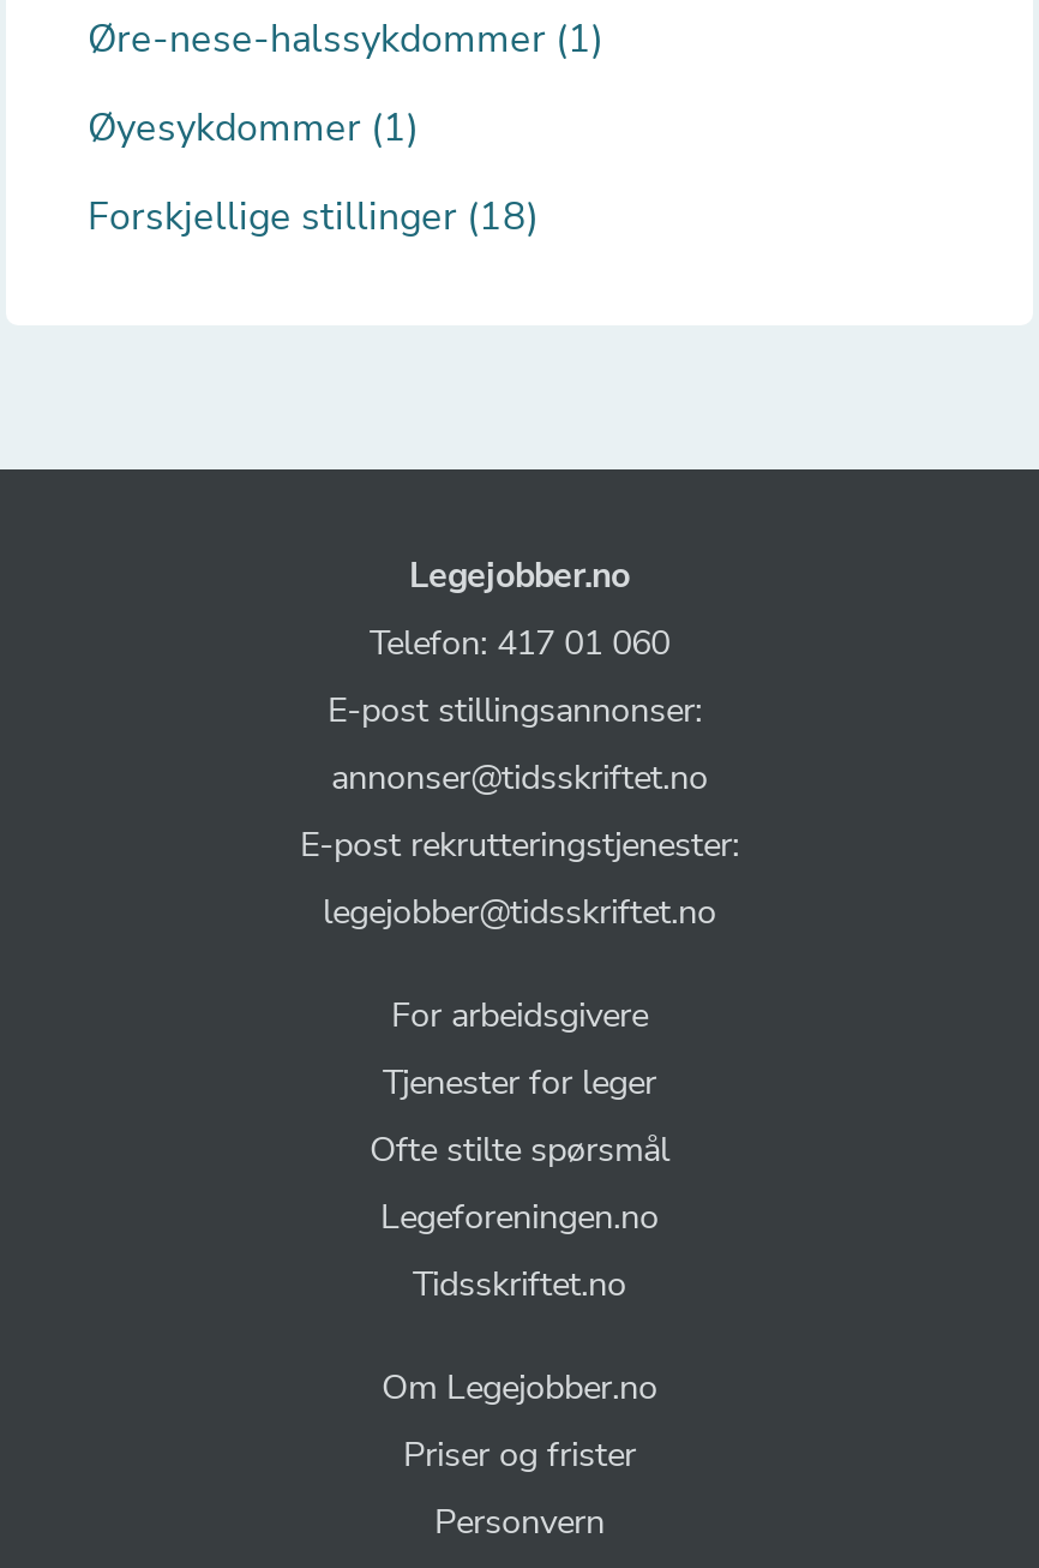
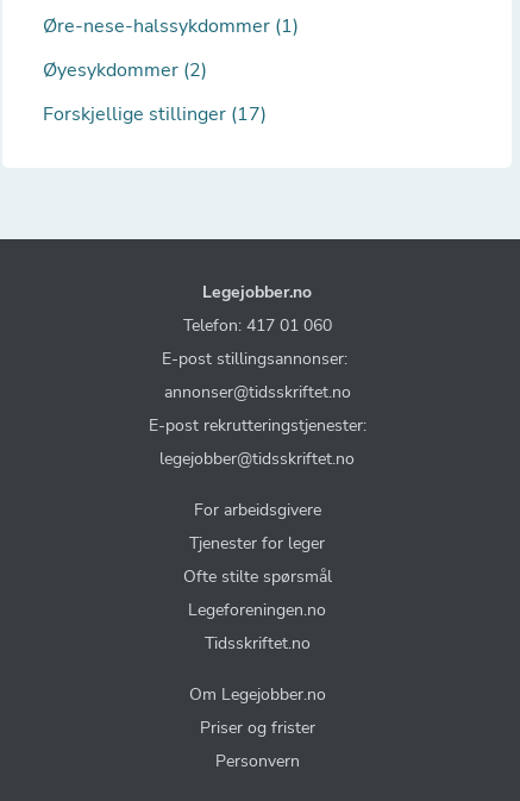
- Øyesykdommer (1)
+ Øyesykdommer (2)

- Forskjellige stillinger (18)
+ Forskjellige stillinger (17)
